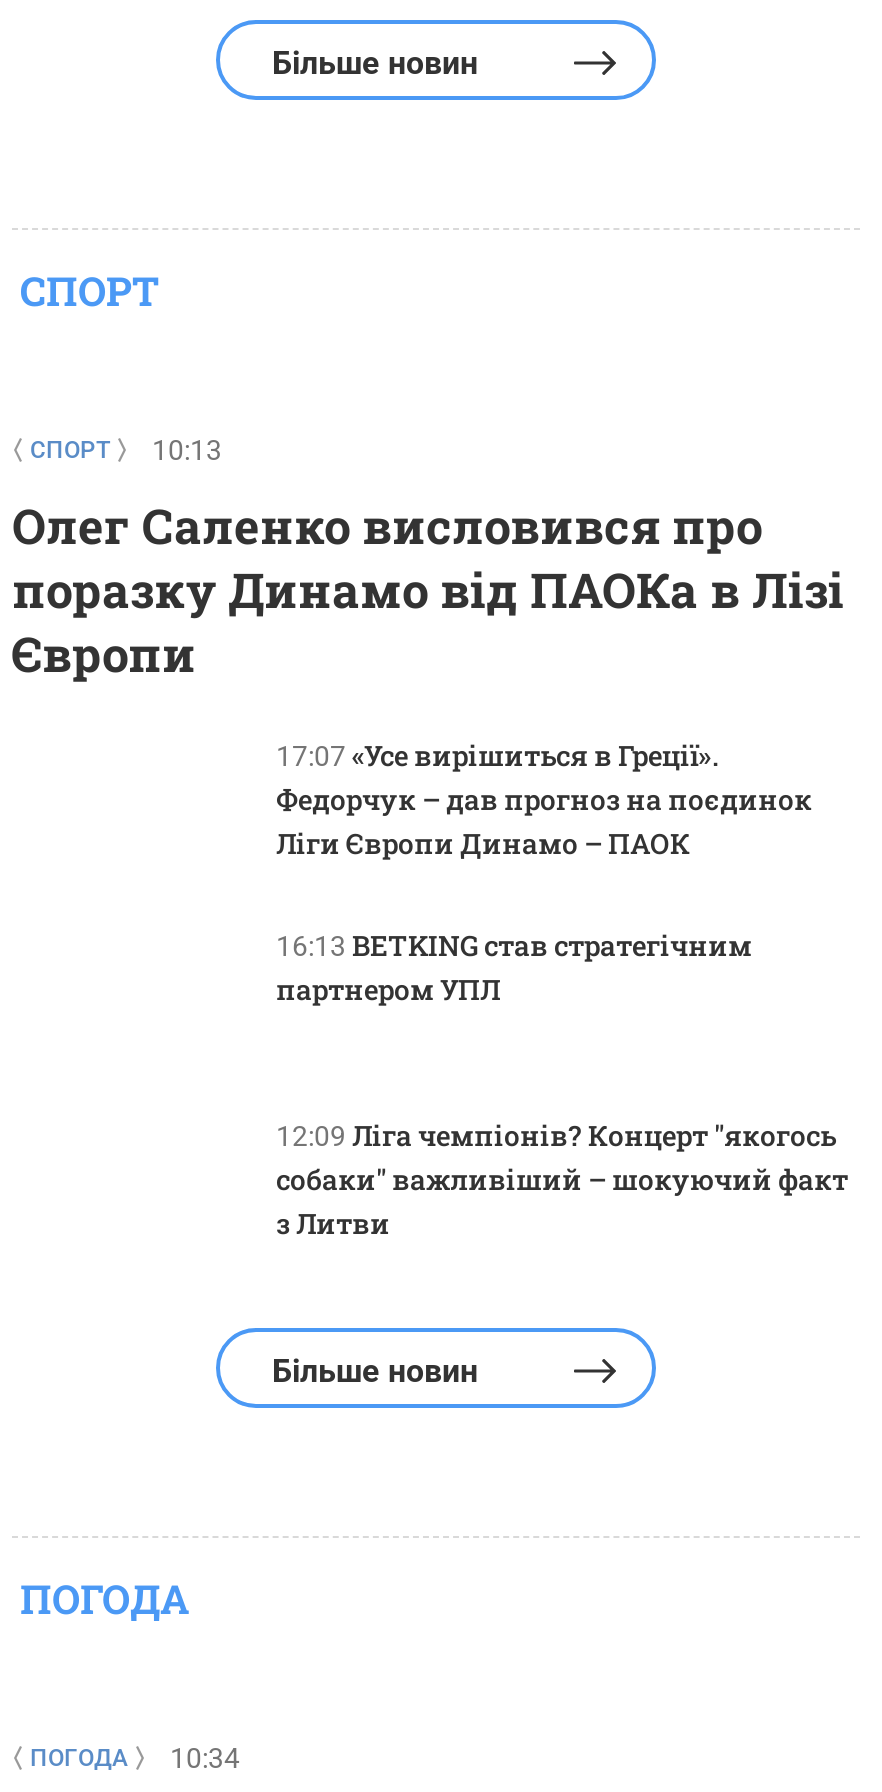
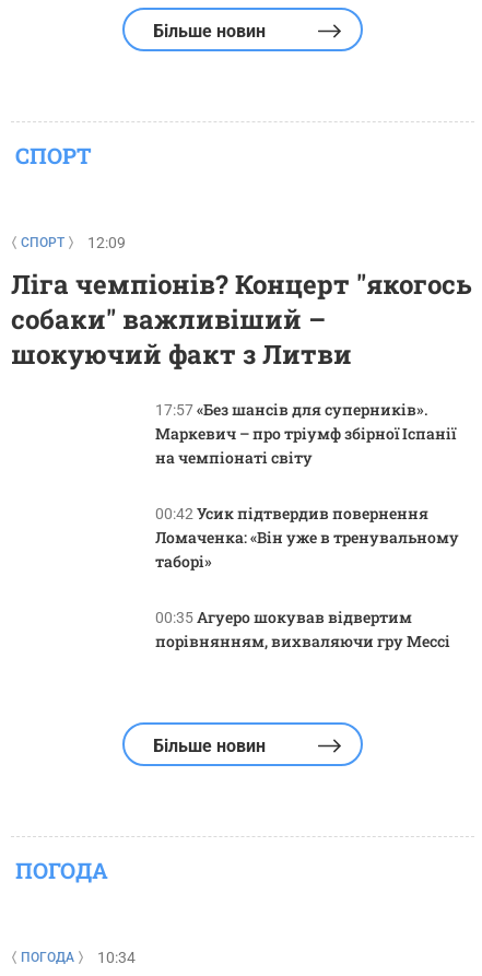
- 10:13
- Олег Саленко висловився про
- поразку Динамо від ПАОКа в Лізі
- Європи
+ 12:09
+ Ліга чемпіонів? Концерт "якогось
+ собаки" важливіший –
+ шокуючий факт з Литви

- 17:07 «Усе вирішиться в Греції».
- Федорчук – дав прогноз на поєдинок
- Ліги Європи Динамо – ПАОК
+ 17:57 «Без шансів для суперників».
+ Маркевич – про тріумф збірної Іспанії
+ на чемпіонаті світу

- 16:13 BETKING став стратегічним
- партнером УПЛ
+ 00:42 Усик підтвердив повернення
+ Ломаченка: «Він уже в тренувальному
+ таборі»

- 12:09 Ліга чемпіонів? Концерт "якогось
- собаки" важливіший – шокуючий факт
- з Литви
+ 00:35 Агуеро шокував відвертим
+ порівнянням, вихваляючи гру Мессі
